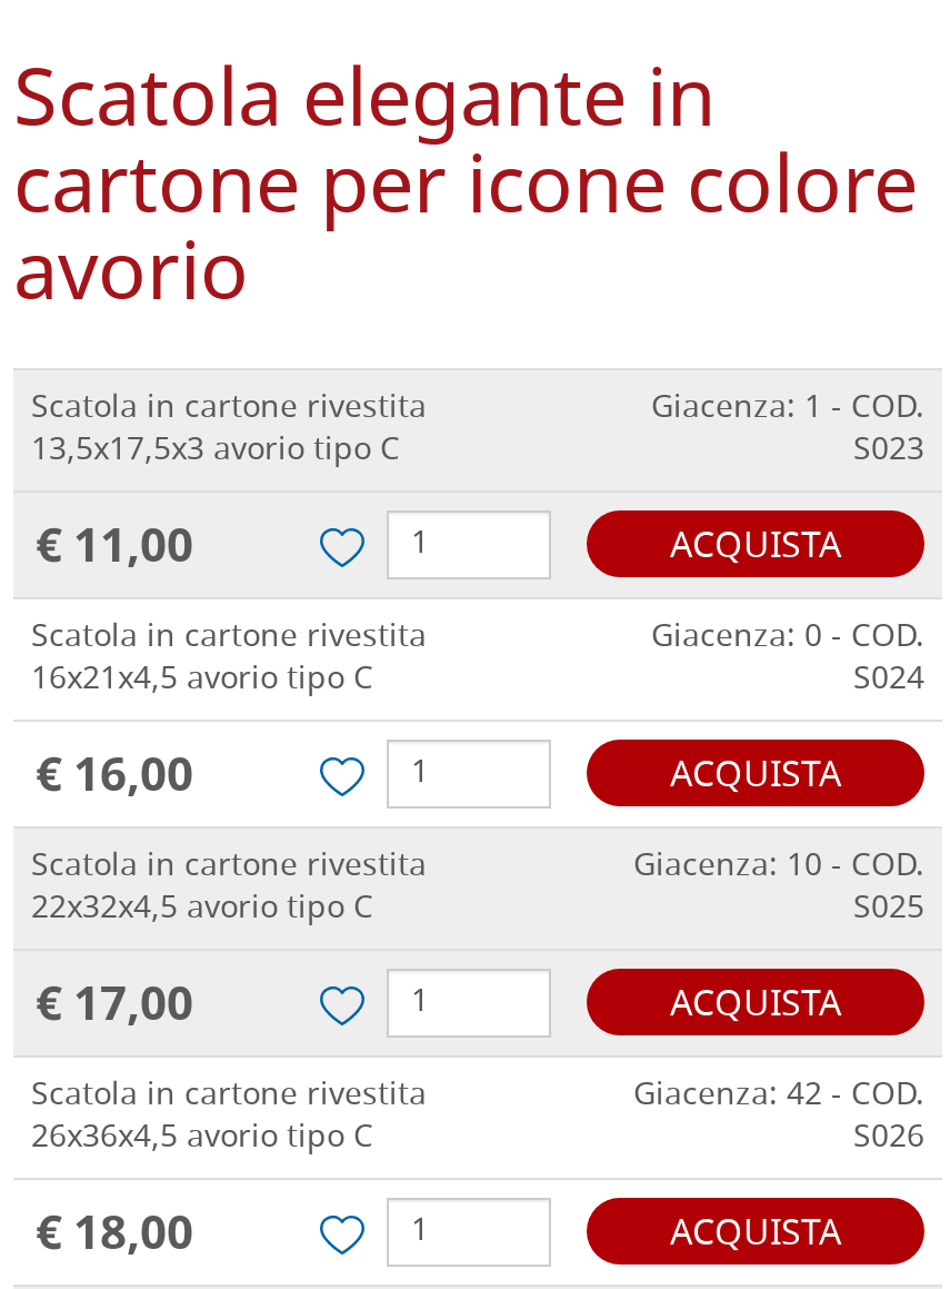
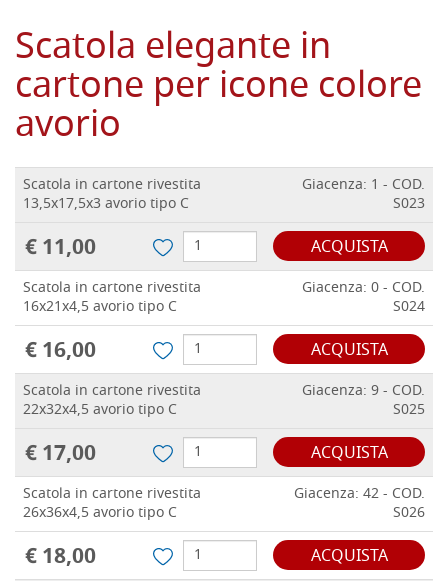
- Giacenza: 10 - COD.
+ Giacenza: 9 - COD.
